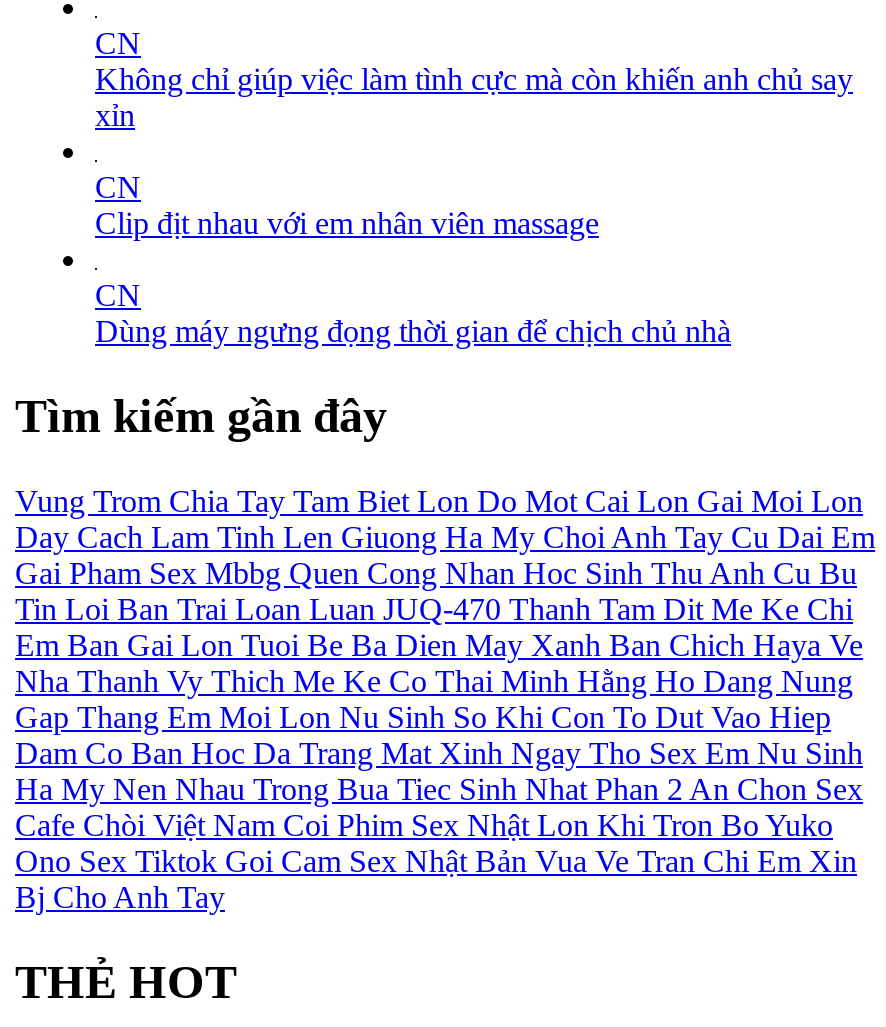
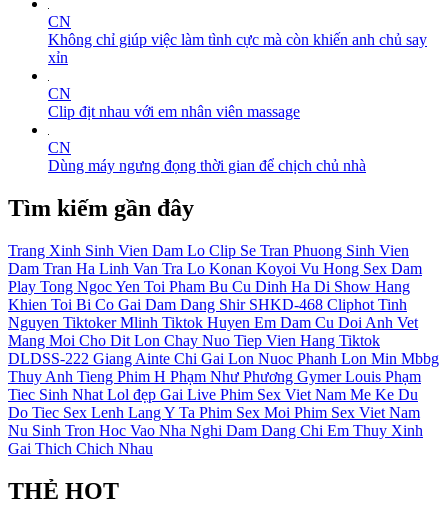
- Vung Trom Chia Tay Tam Biet Lon Do Mot Cai Lon Gai Moi Lon
- Day Cach Lam Tinh Len Giuong Ha My Choi Anh Tay Cu Dai Em
- Gai Pham Sex Mbbg Quen Cong Nhan Hoc Sinh Thu Anh Cu Bu
- Tin Loi Ban Trai Loan Luan JUQ-470 Thanh Tam Dit Me Ke Chi
- Em Ban Gai Lon Tuoi Be Ba Dien May Xanh Ban Chich Haya Ve
- Nha Thanh Vy Thich Me Ke Co Thai Minh Hằng Ho Dang Nung
- Gap Thang Em Moi Lon Nu Sinh So Khi Con To Dut VaoHiep
- Dam Co Ban Hoc Da Trang Mat Xinh Ngay Tho Sex Em Nu Sinh
- Ha My Nen Nhau Trong Bua Tiec Sinh Nhat Phan 2 An Chon Sex
- Cafe Chòi Việt Nam Coi Phim Sex Nhật Lon Khi Tron Bo Yuko
- Ono Sex Tiktok Goi Cam Sex Nhật Bản Vua Ve Tran Chi Em Xin
- Bj Cho Anh Tay
+ Trang Xinh Sinh Vien Dam Lo Clip Se Tran Phuong Sinh Vien
+ Dam Tran Ha Linh Van Tra Lo Konan Koyoi Vu Hong Sex Dam
+ Play Tong Ngoc Yen Toi Pham Bu Cu Dinh Ha Di Show Hang
+ Khien Toi Bi Co Gai Dam Dang Shir SHKD-468 Cliphot Tinh
+ Nguyen Tiktoker Mlinh Tiktok Huyen Em Dam Cu Doi Anh Vet
+ Mang Moi Cho Dit Lon Chay Nuo Tiep Vien Hang Tiktok
+ DLDSS-222 Giang Ainte Chi Gai Lon Nuoc Phanh Lon Min Mbbg
+ Thuy Anh Tieng Phim H Phạm Như Phương Gymer Louis Phạm
+ Tiec Sinh Nhat Lol đẹp Gai Live Phim Sex Viet Nam Me Ke Du
+ Do Tiec Sex Lenh Lang Y Ta Phim Sex Moi Phim Sex Viet Nam
+ Nu Sinh Tron Hoc Vao Nha Nghi Dam Dang Chi Em Thuy Xinh
+ Gai Thich Chich Nhau
